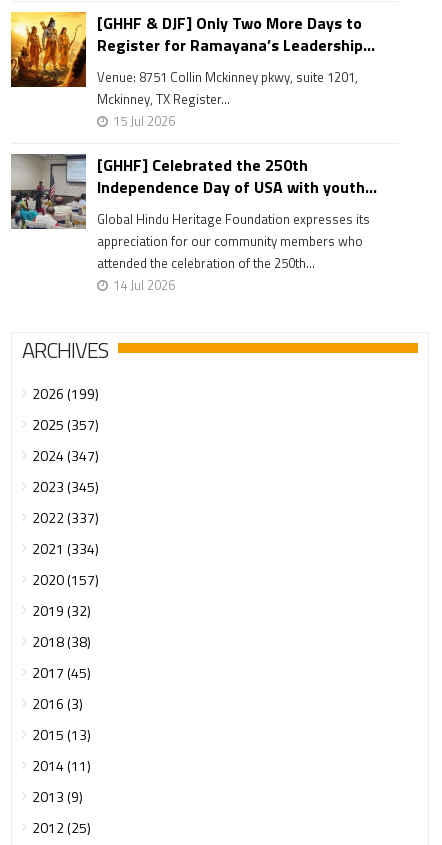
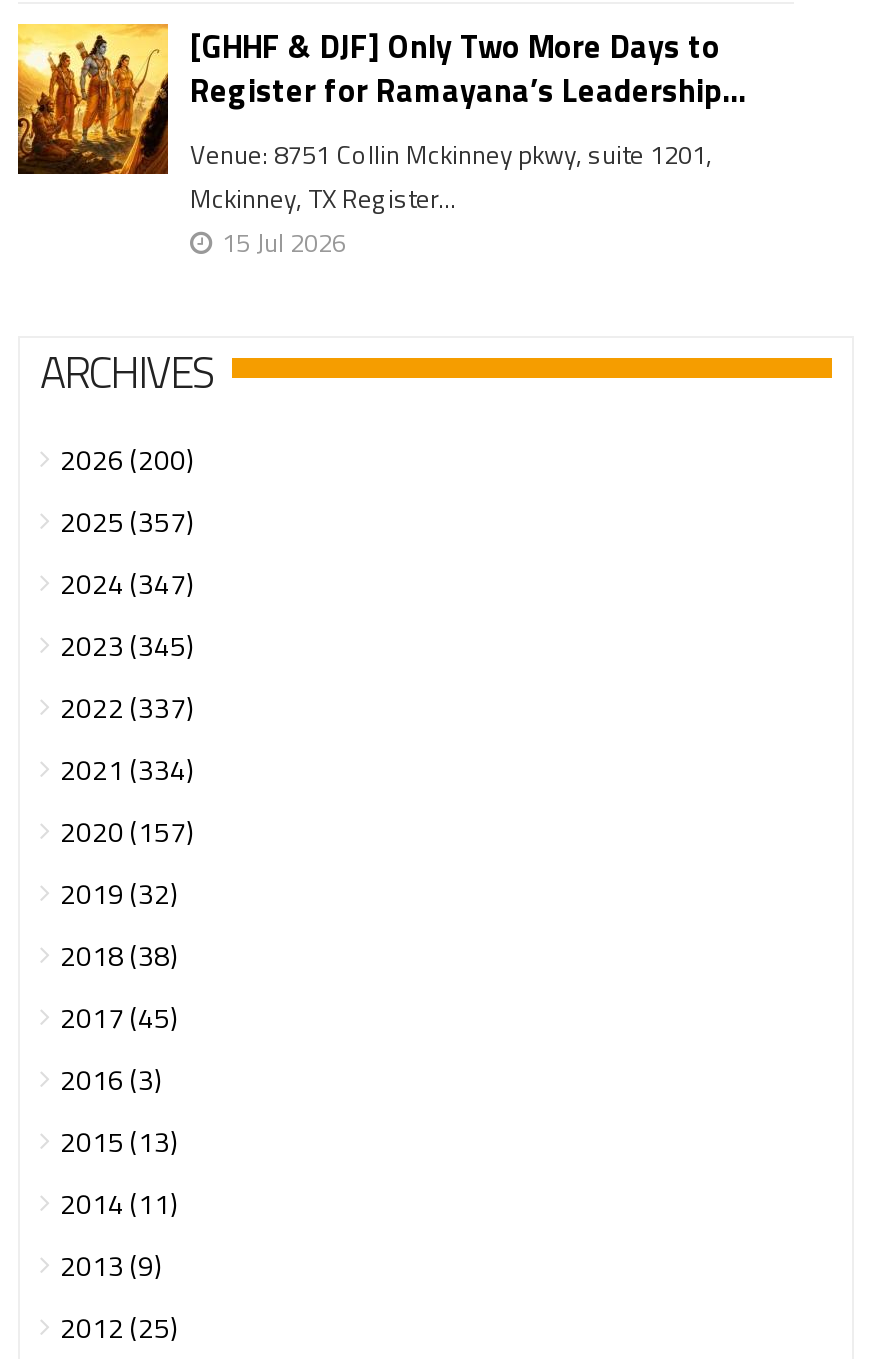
- [image]
- [GHHF] Celebrated the 250th
- Independence Day of USA with youth...
- Global Hindu Heritage Foundation expresses its
- appreciation for our community members who
- attended the celebration of the 250th...
- 14 Jul 2026

- 2026 (199)
+ 2026 (200)
